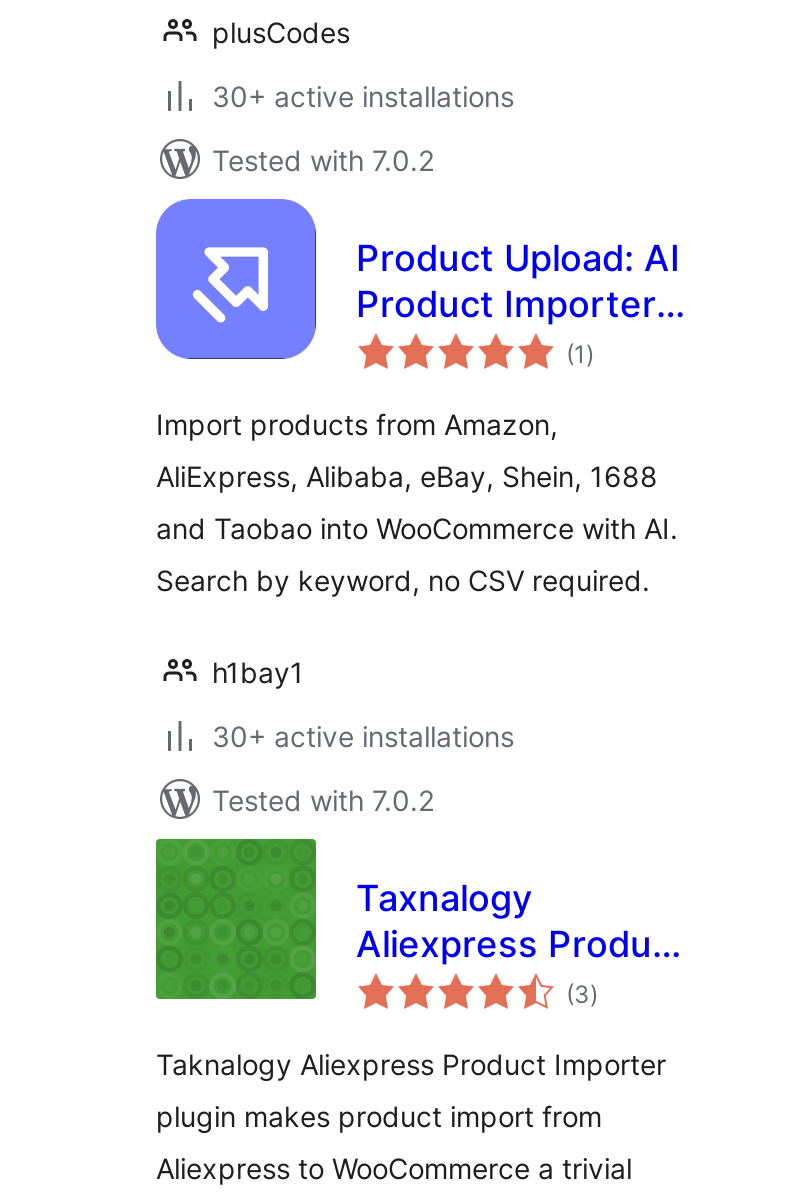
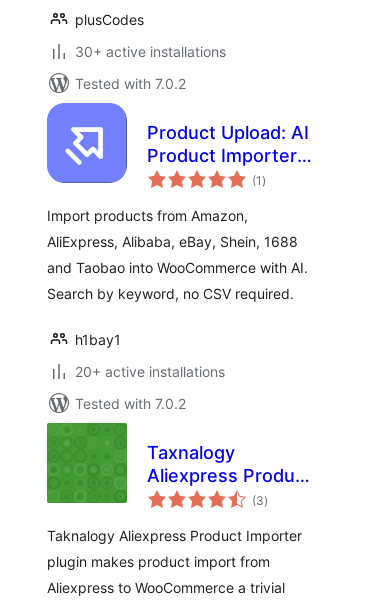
- 30+ active installations
+ 20+ active installations
